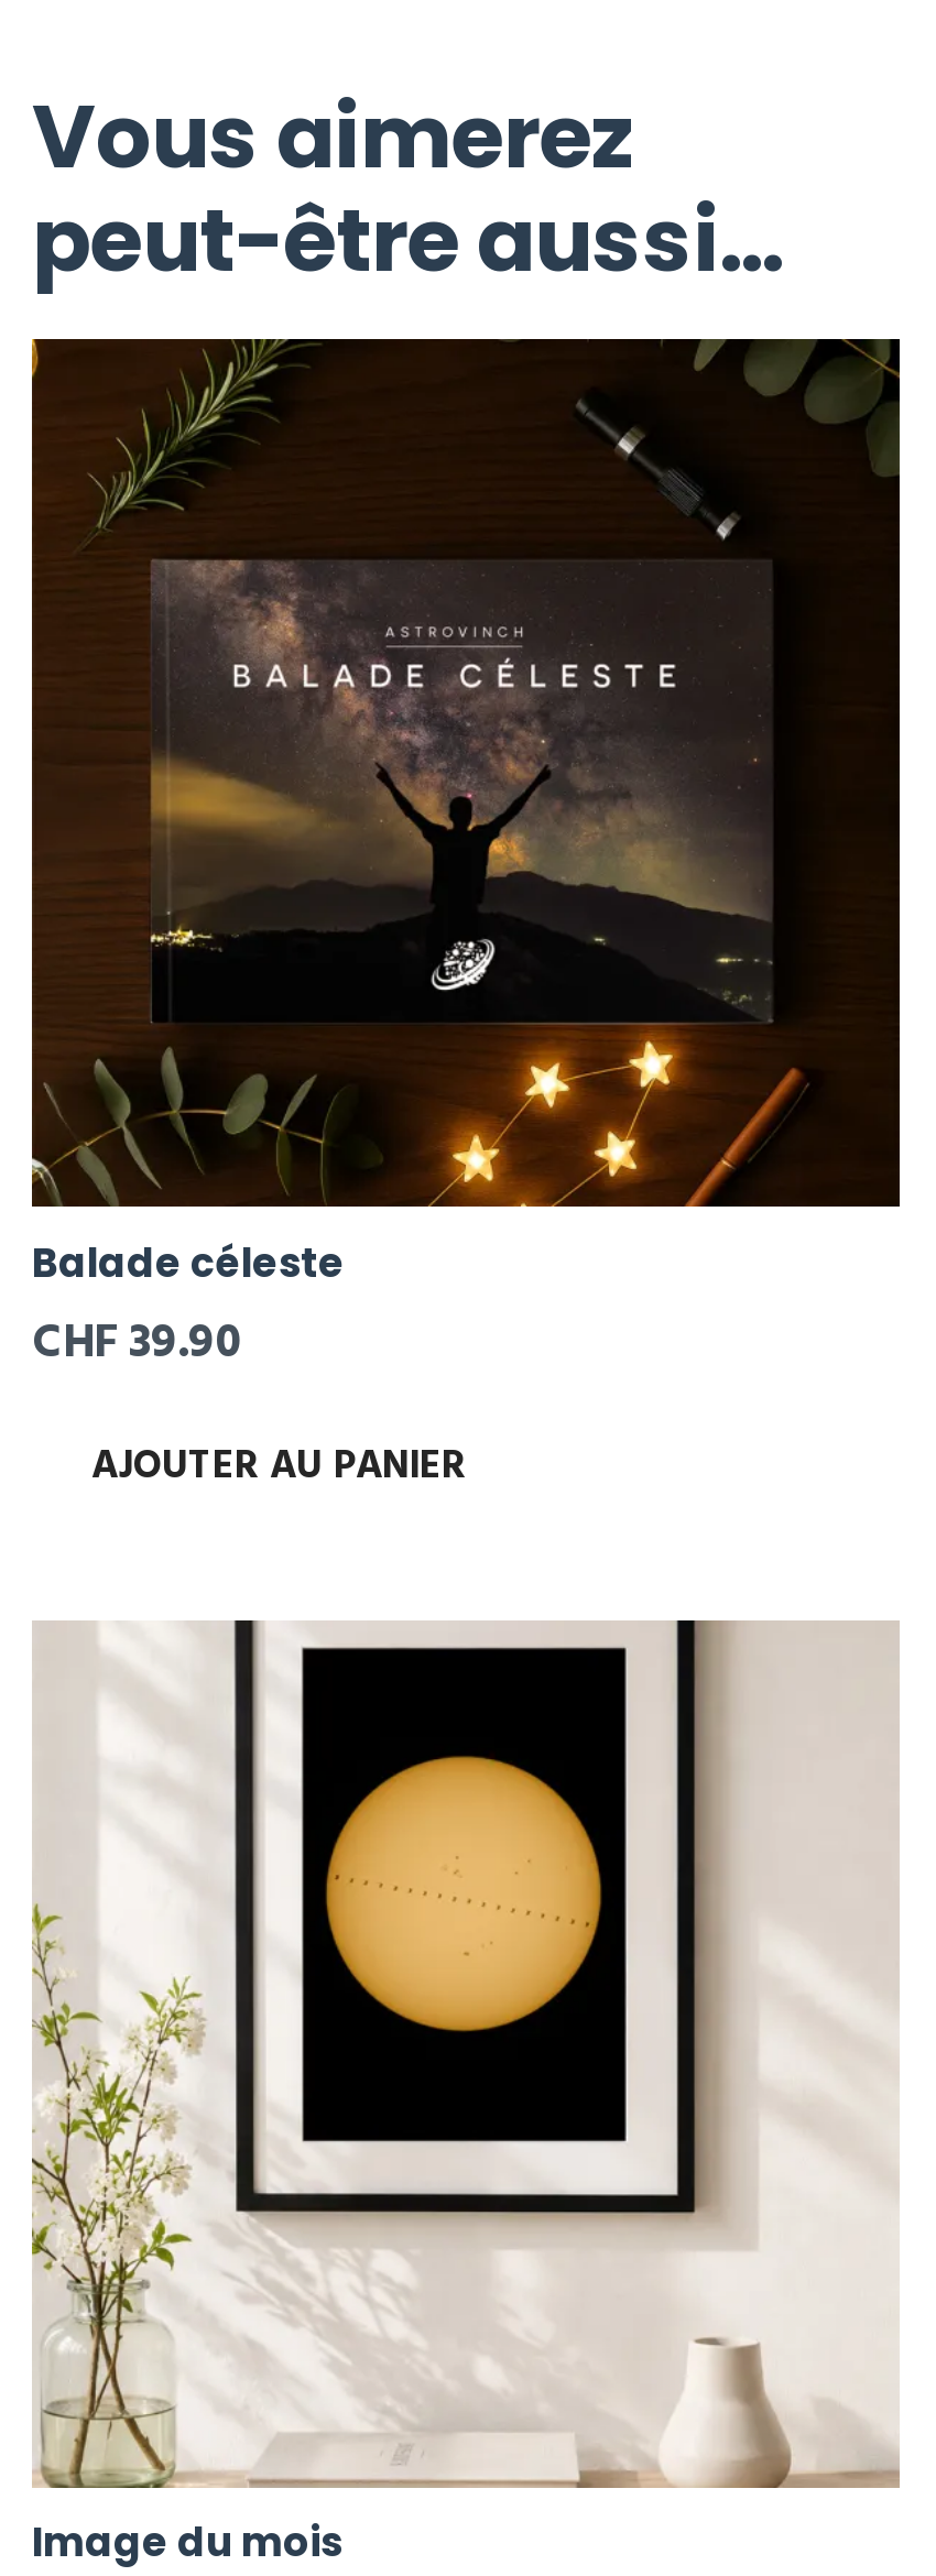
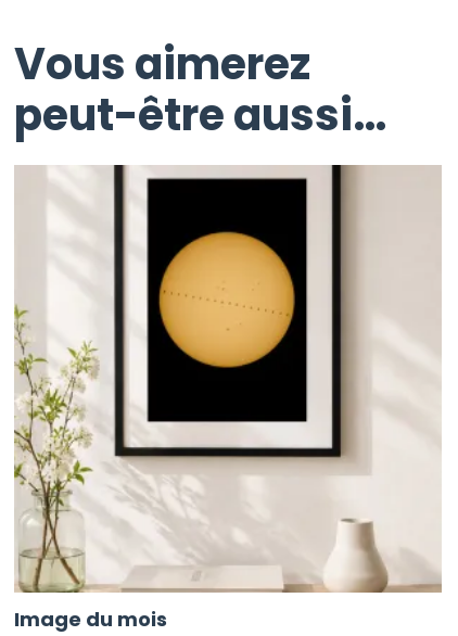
- [image]
- Balade céleste
- CHF 39.90
- AJOUTER AU PANIER
